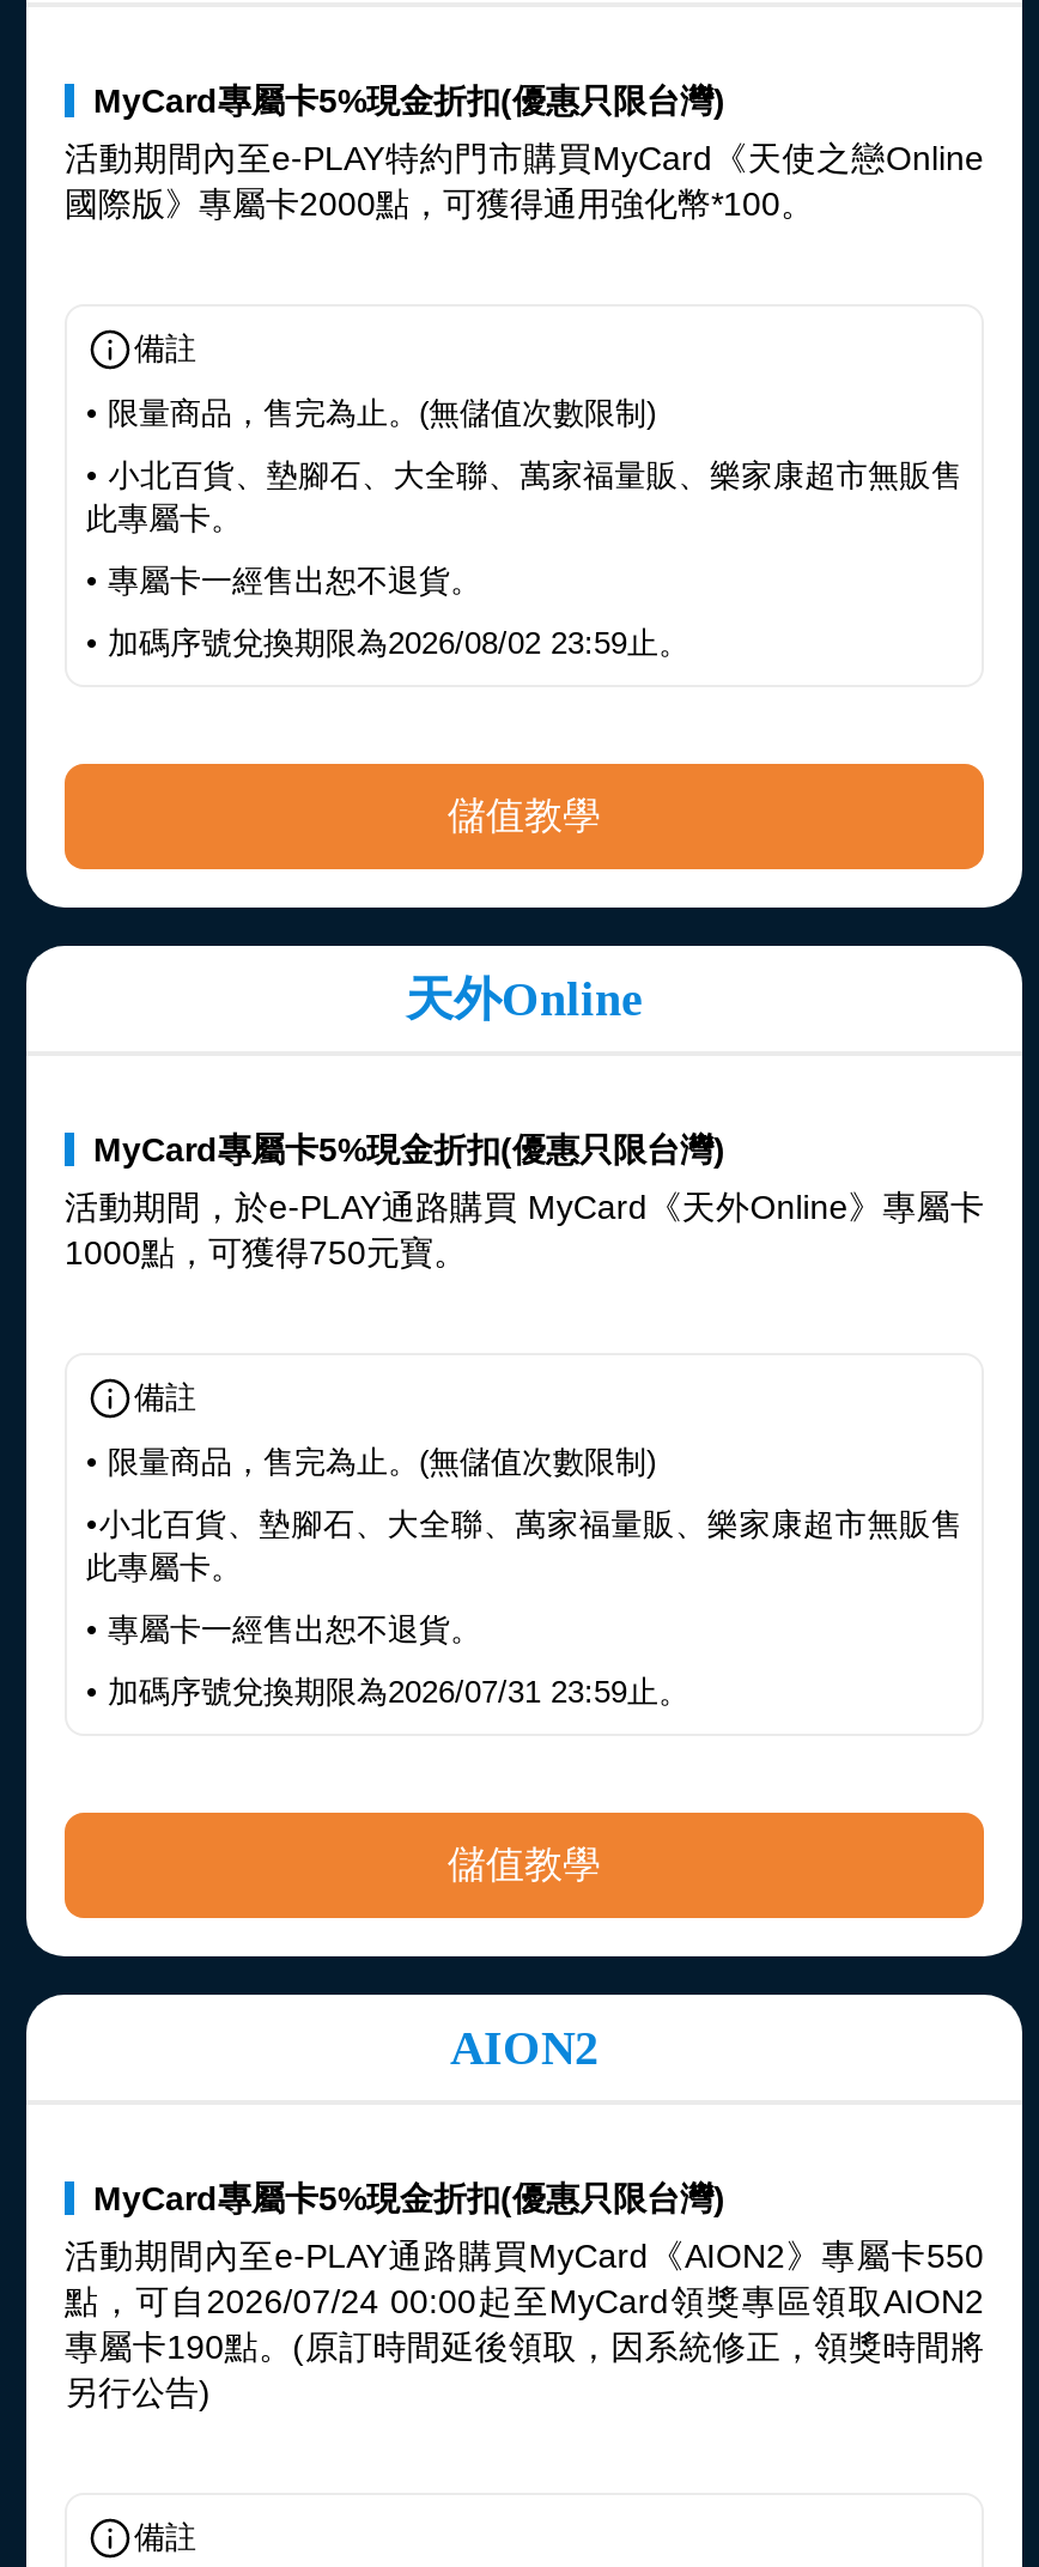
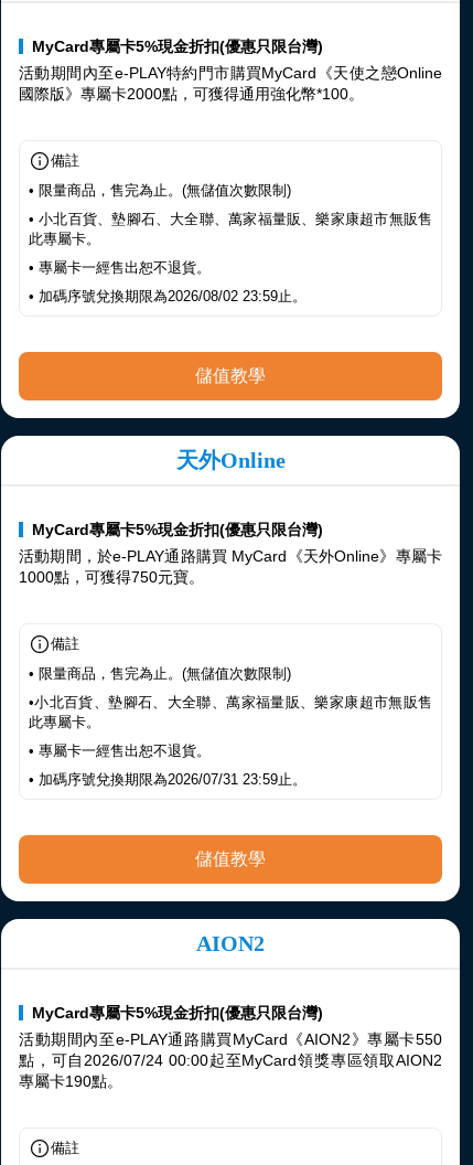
- 專屬卡190點。(原訂時間延後領取，因系統修正，領獎時間將
- 另行公告)
+ 專屬卡190點。
